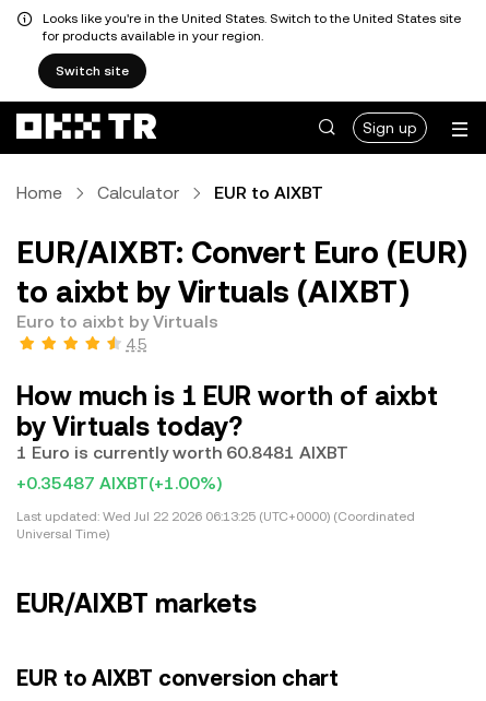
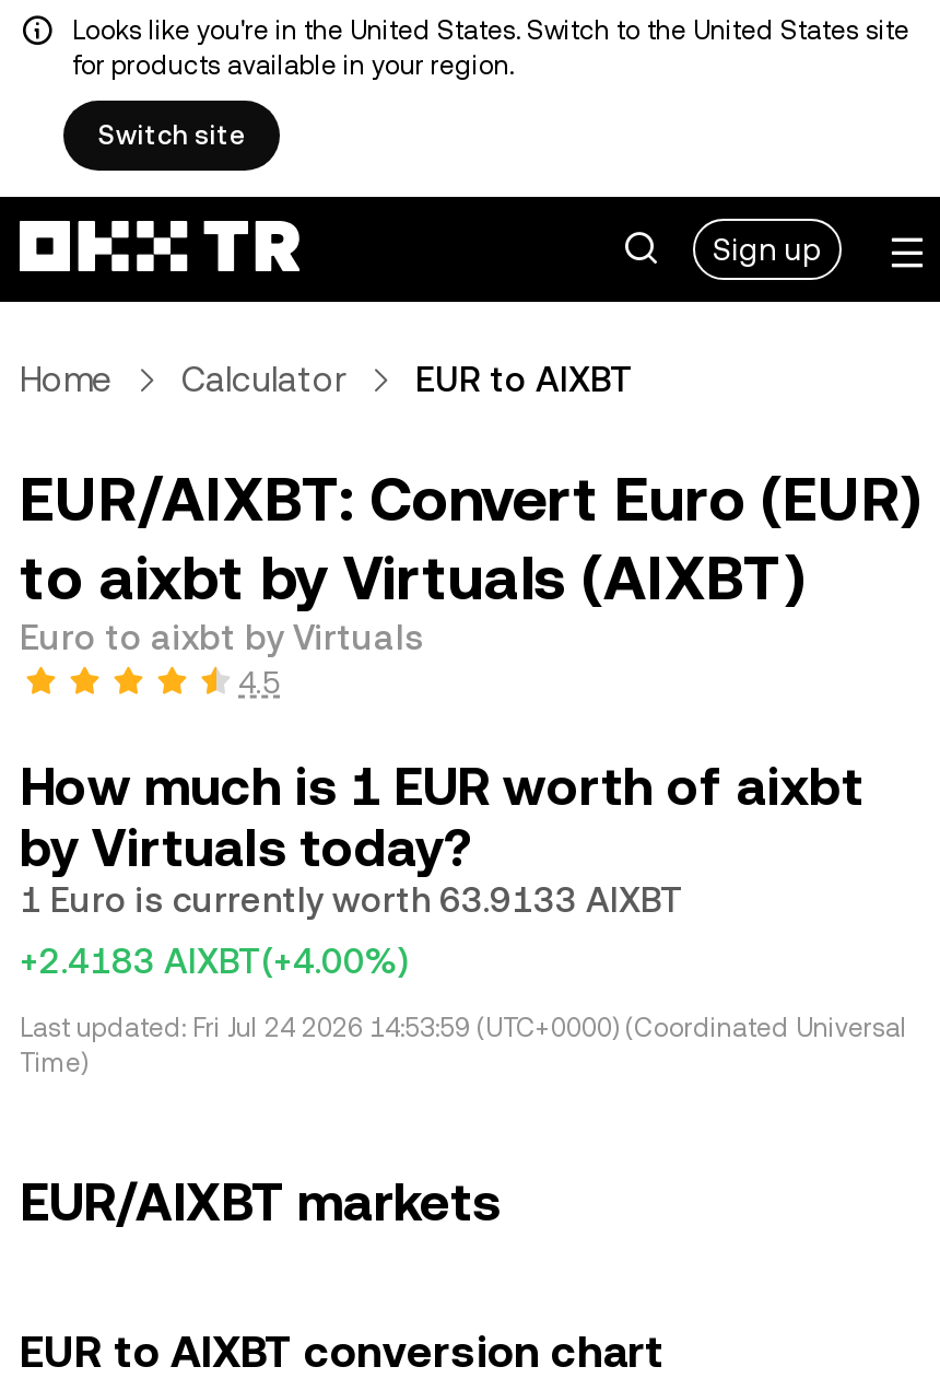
- 1 Euro is currently worth 60.8481 AIXBT
+ 1 Euro is currently worth 63.9133 AIXBT

- +0.35487 AIXBT(+1.00%)
+ +2.4183 AIXBT(+4.00%)

- Last updated: Wed Jul 22 2026 06:13:25 (UTC+0000) (Coordinated
- Universal Time)
+ Last updated: Fri Jul 24 2026 14:53:59 (UTC+0000) (Coordinated Universal
+ Time)
